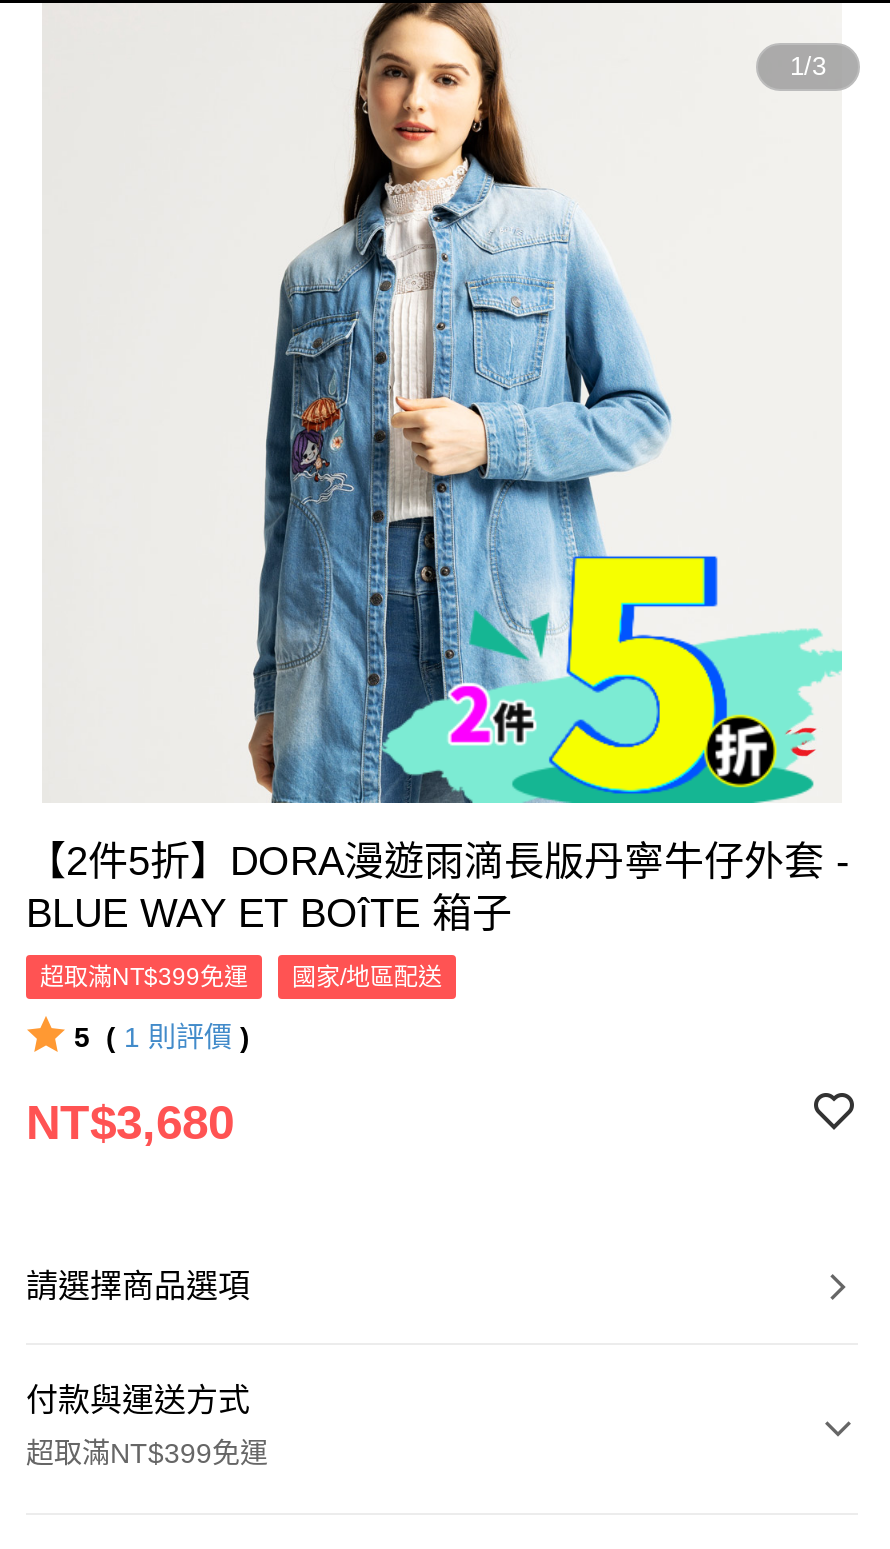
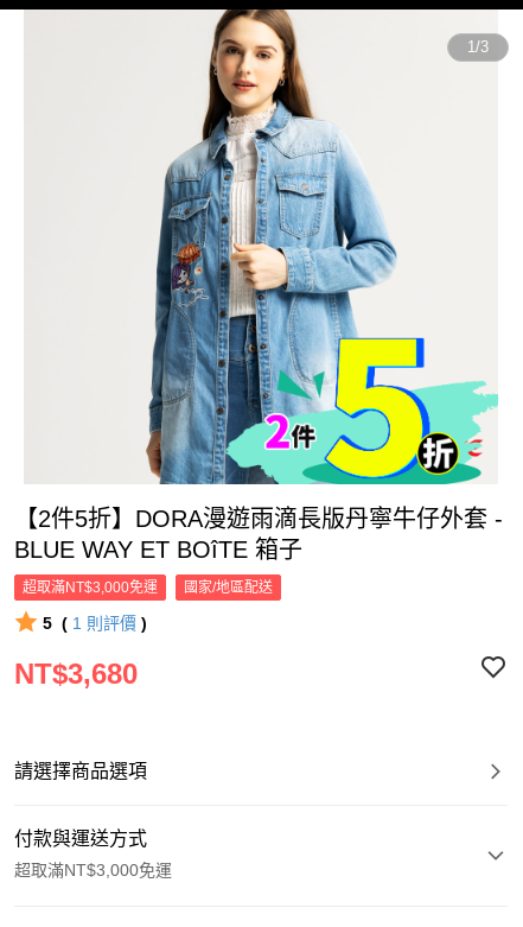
- 超取滿NT$399免運
+ 超取滿NT$3,000免運

- 超取滿NT$399免運
+ 超取滿NT$3,000免運
